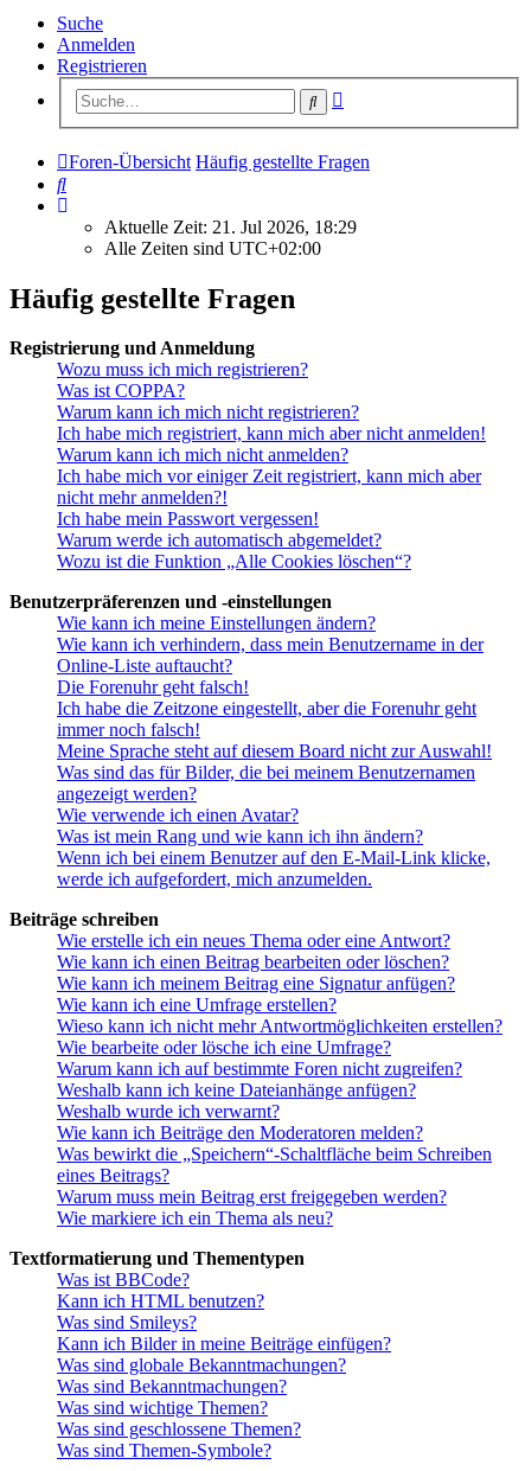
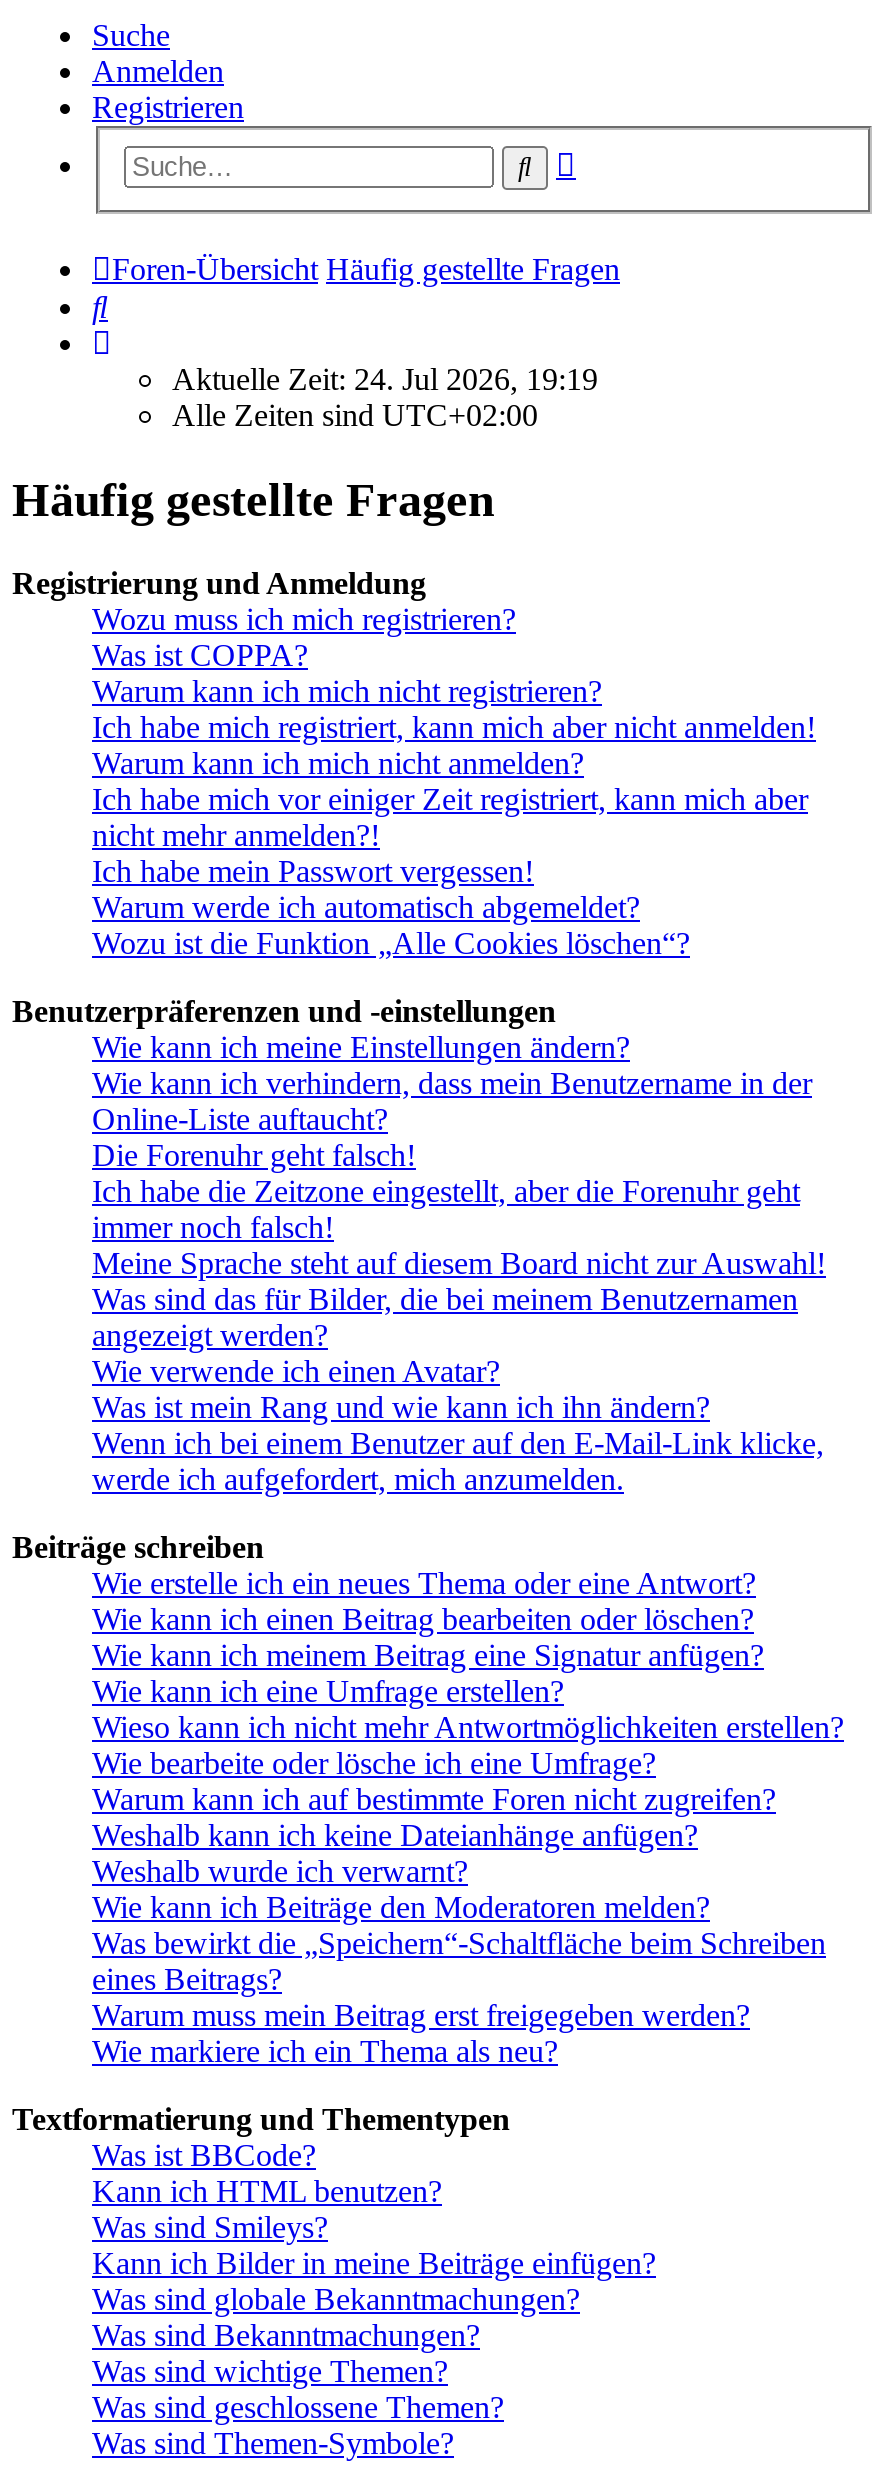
- Aktuelle Zeit: 21. Jul 2026, 18:29
+ Aktuelle Zeit: 24. Jul 2026, 19:19
